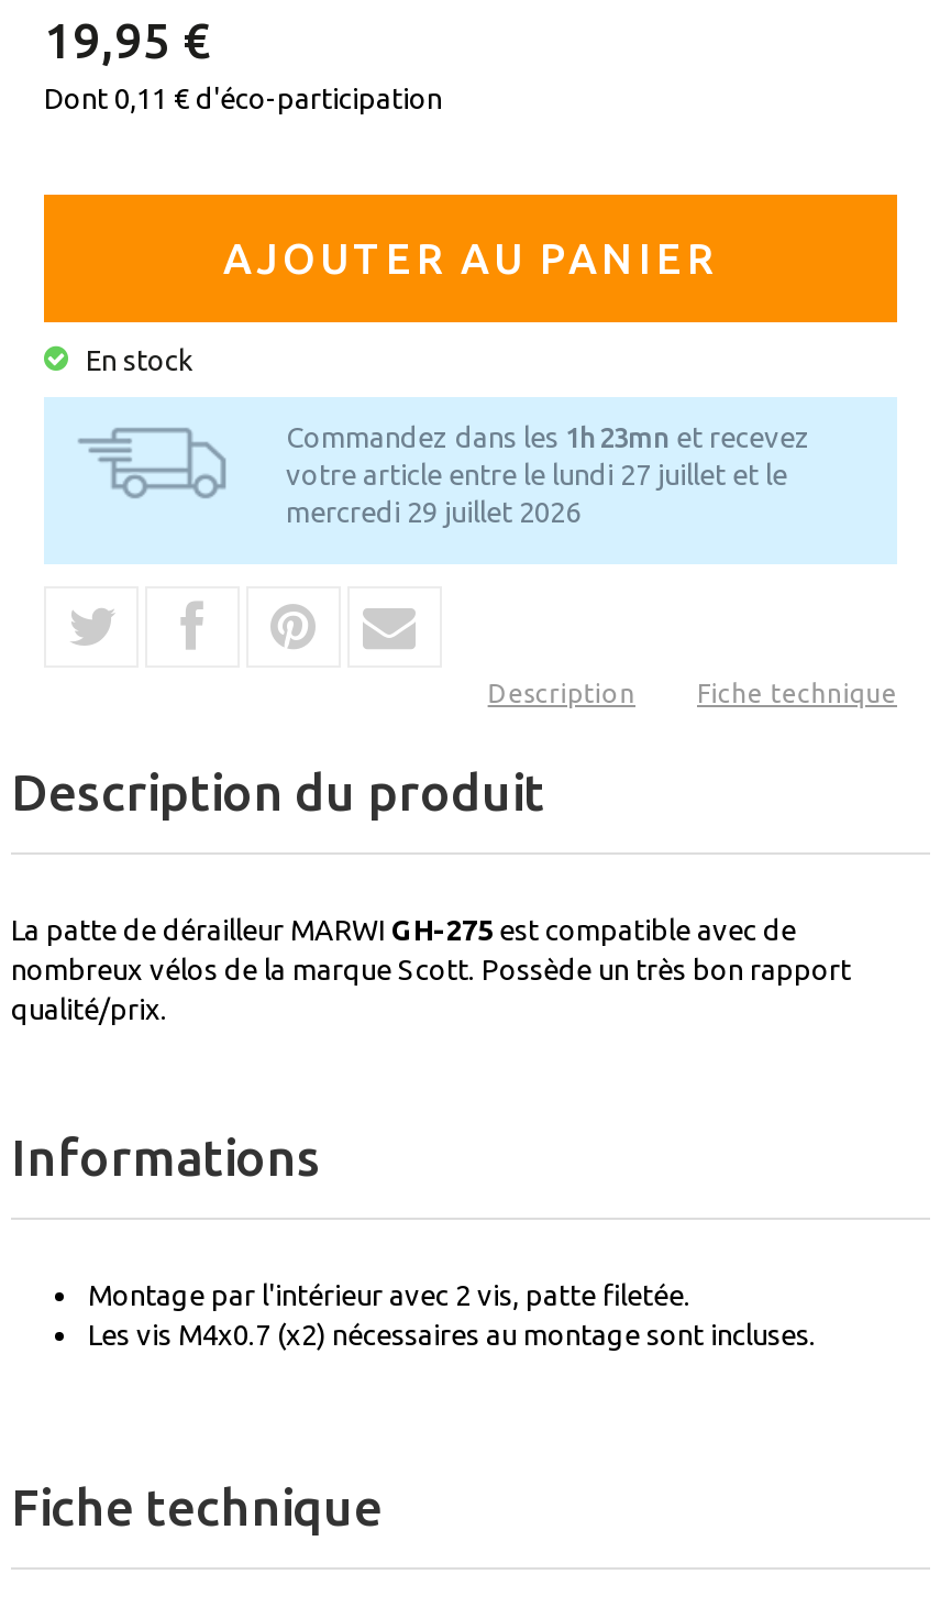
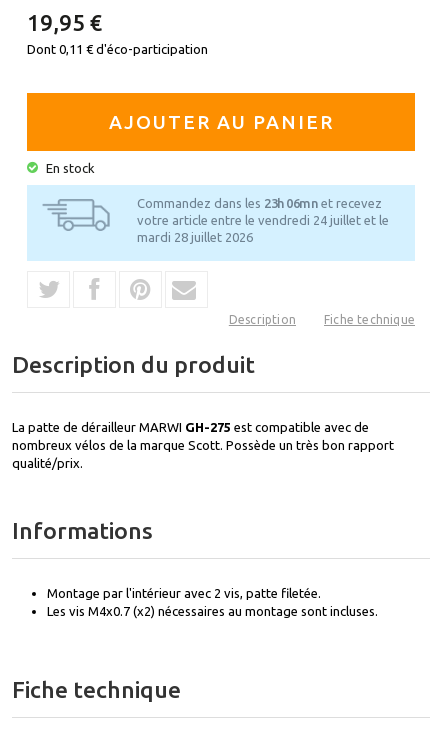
- Commandez dans les 1h 23mn et recevez
+ Commandez dans les 23h 06mn et recevez

- votre article entre le lundi 27 juillet et le
+ votre article entre le vendredi 24 juillet et le

- mercredi 29 juillet 2026
+ mardi 28 juillet 2026
